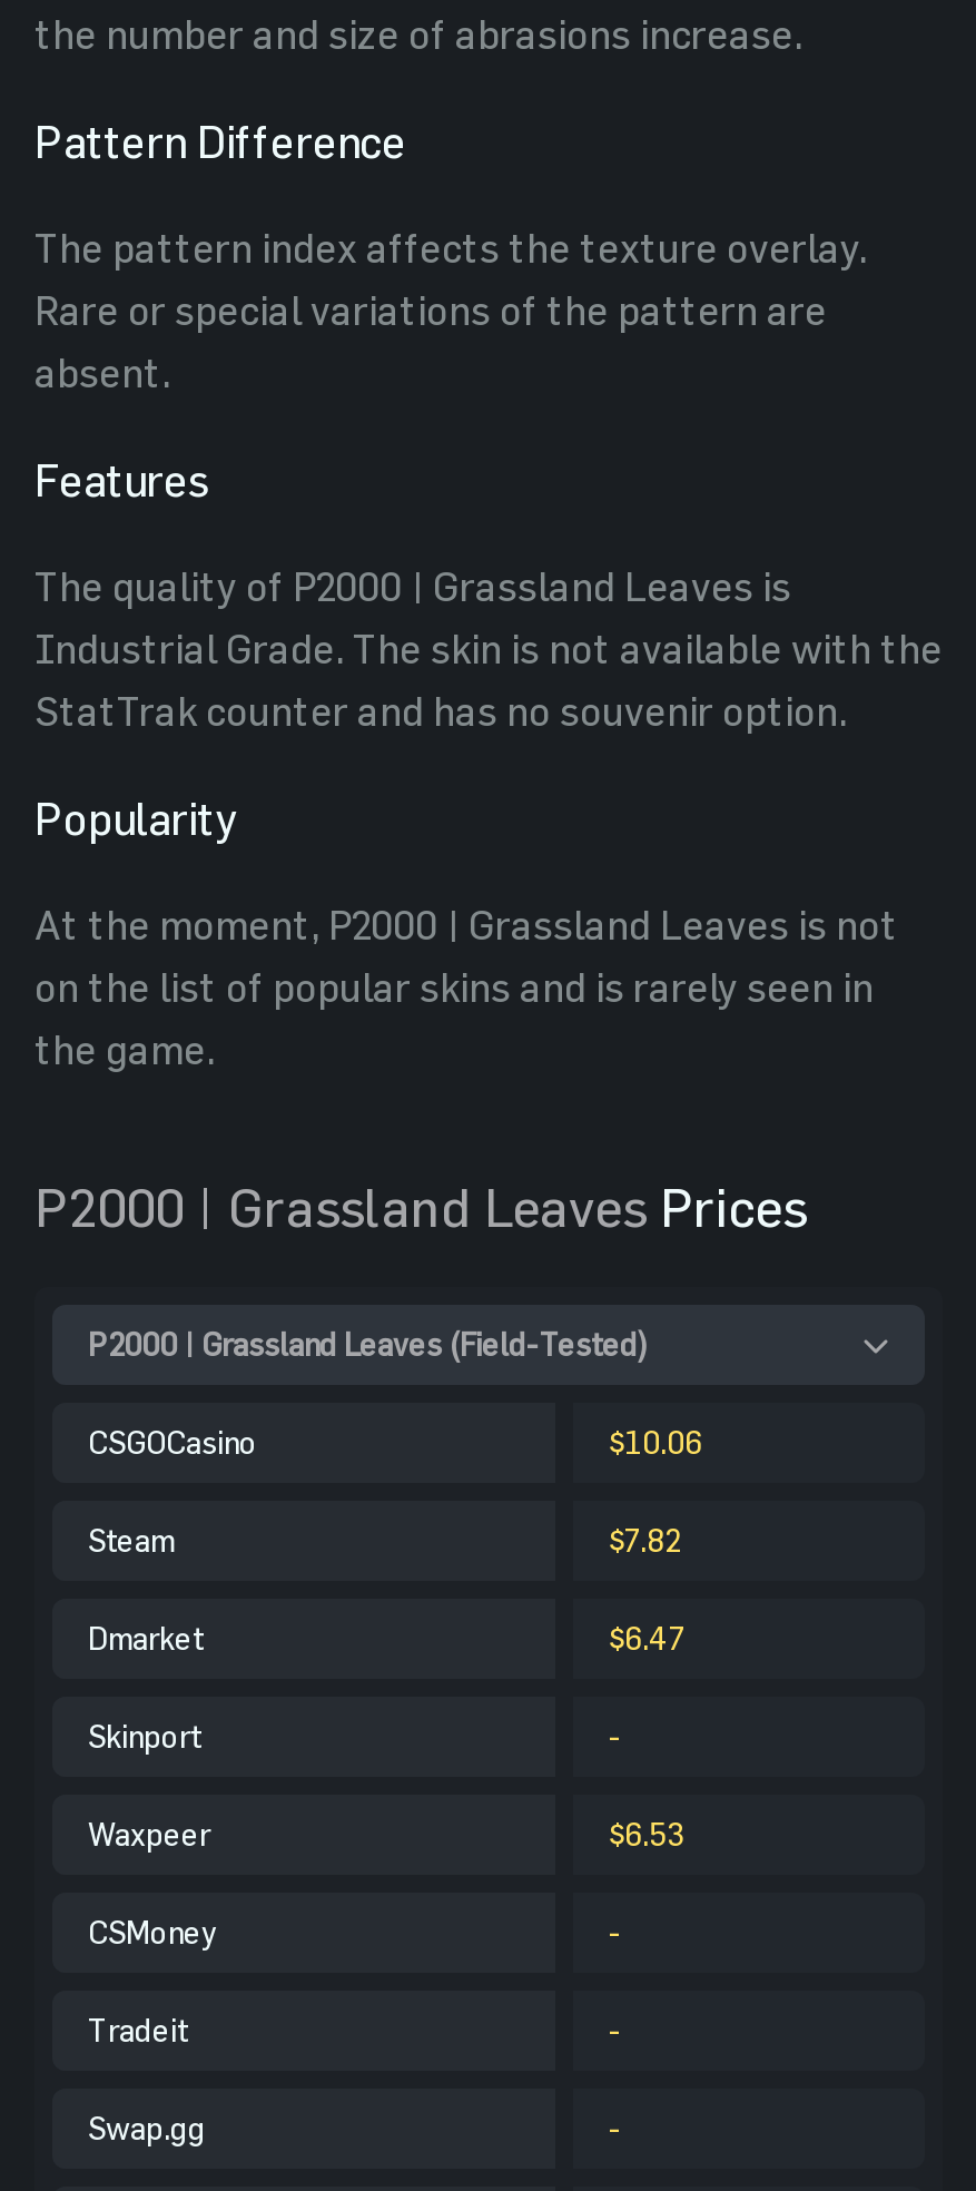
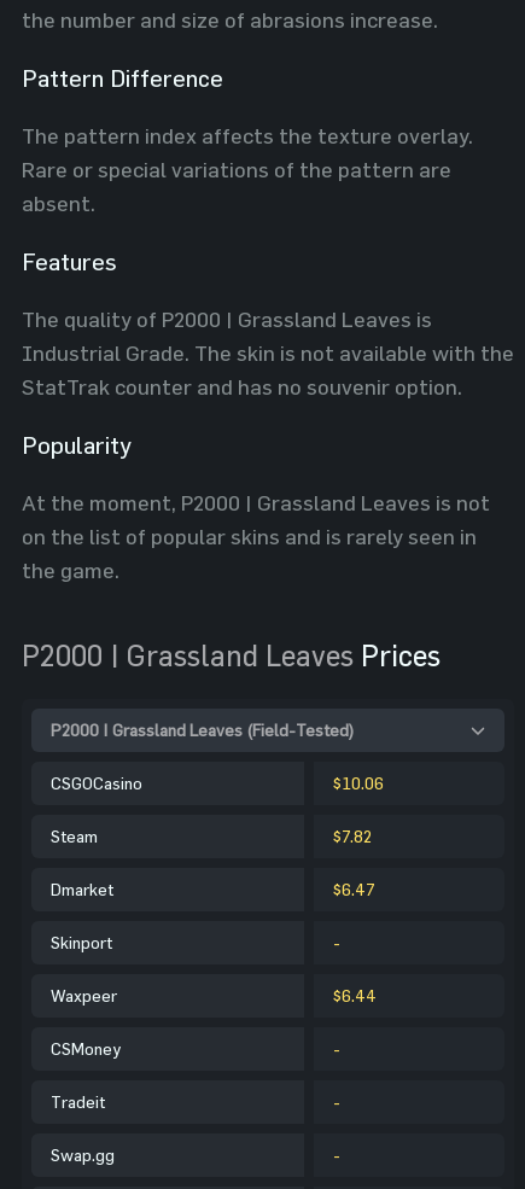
- $6.53
+ $6.44
